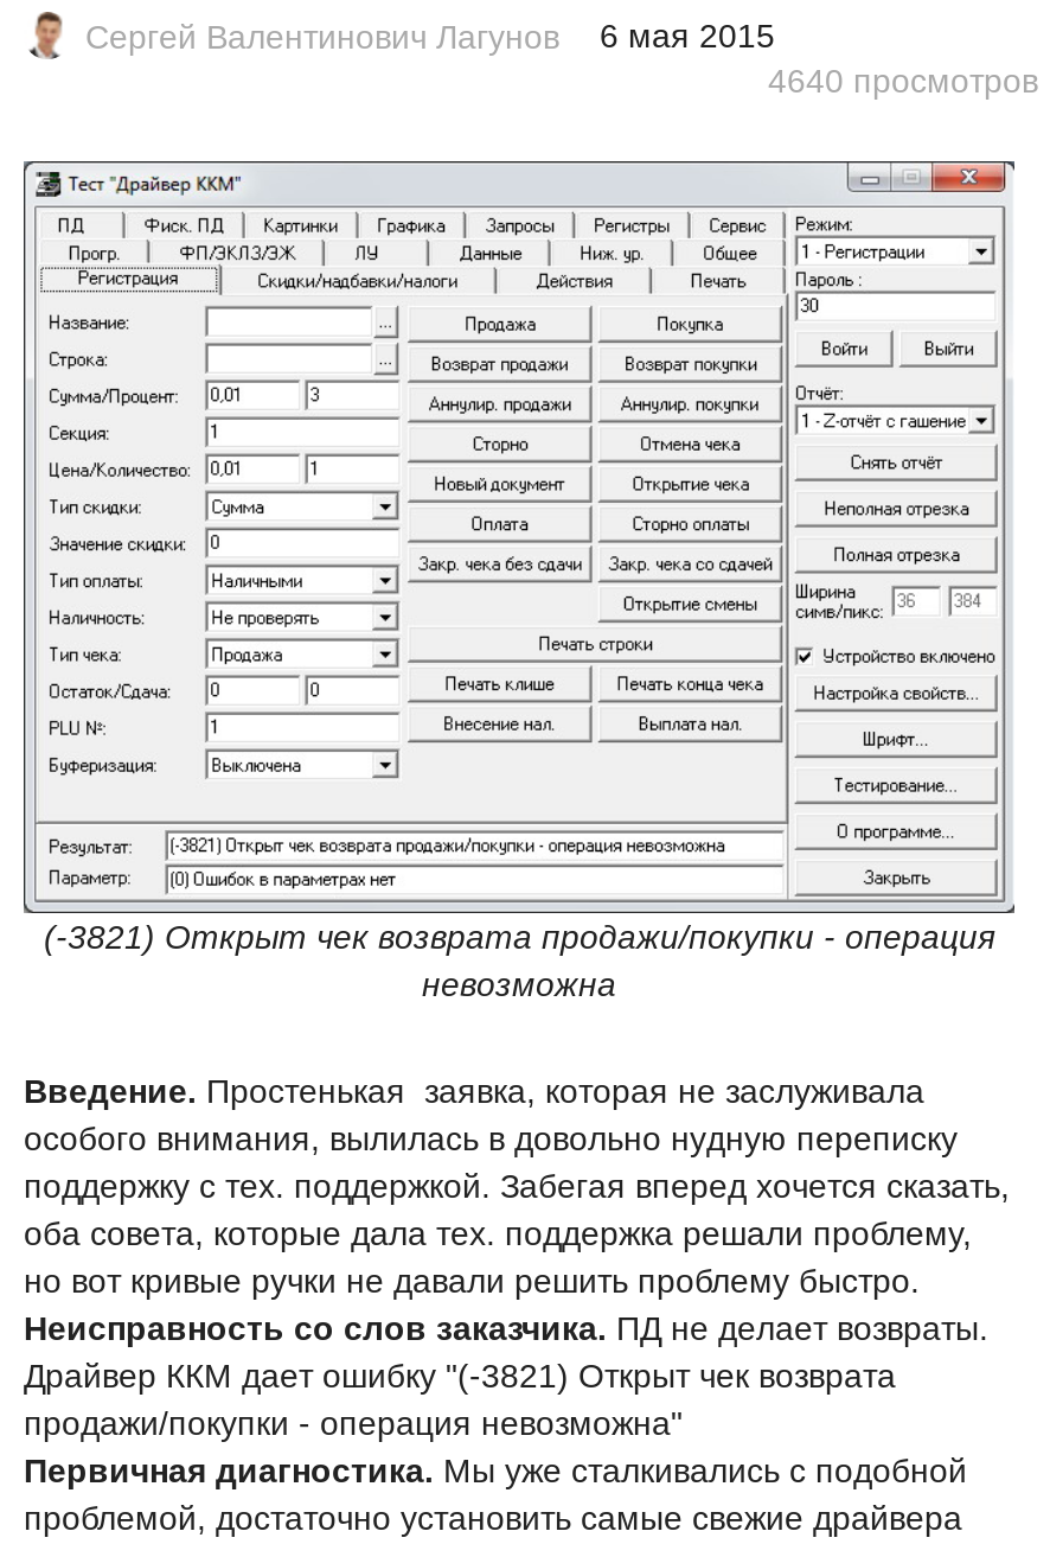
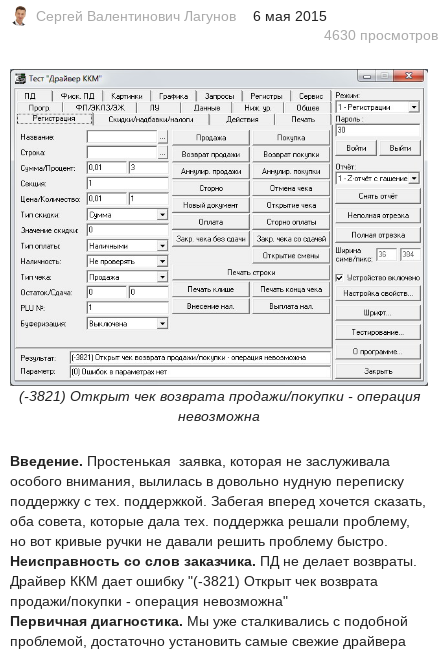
- 4640 просмотров
+ 4630 просмотров
